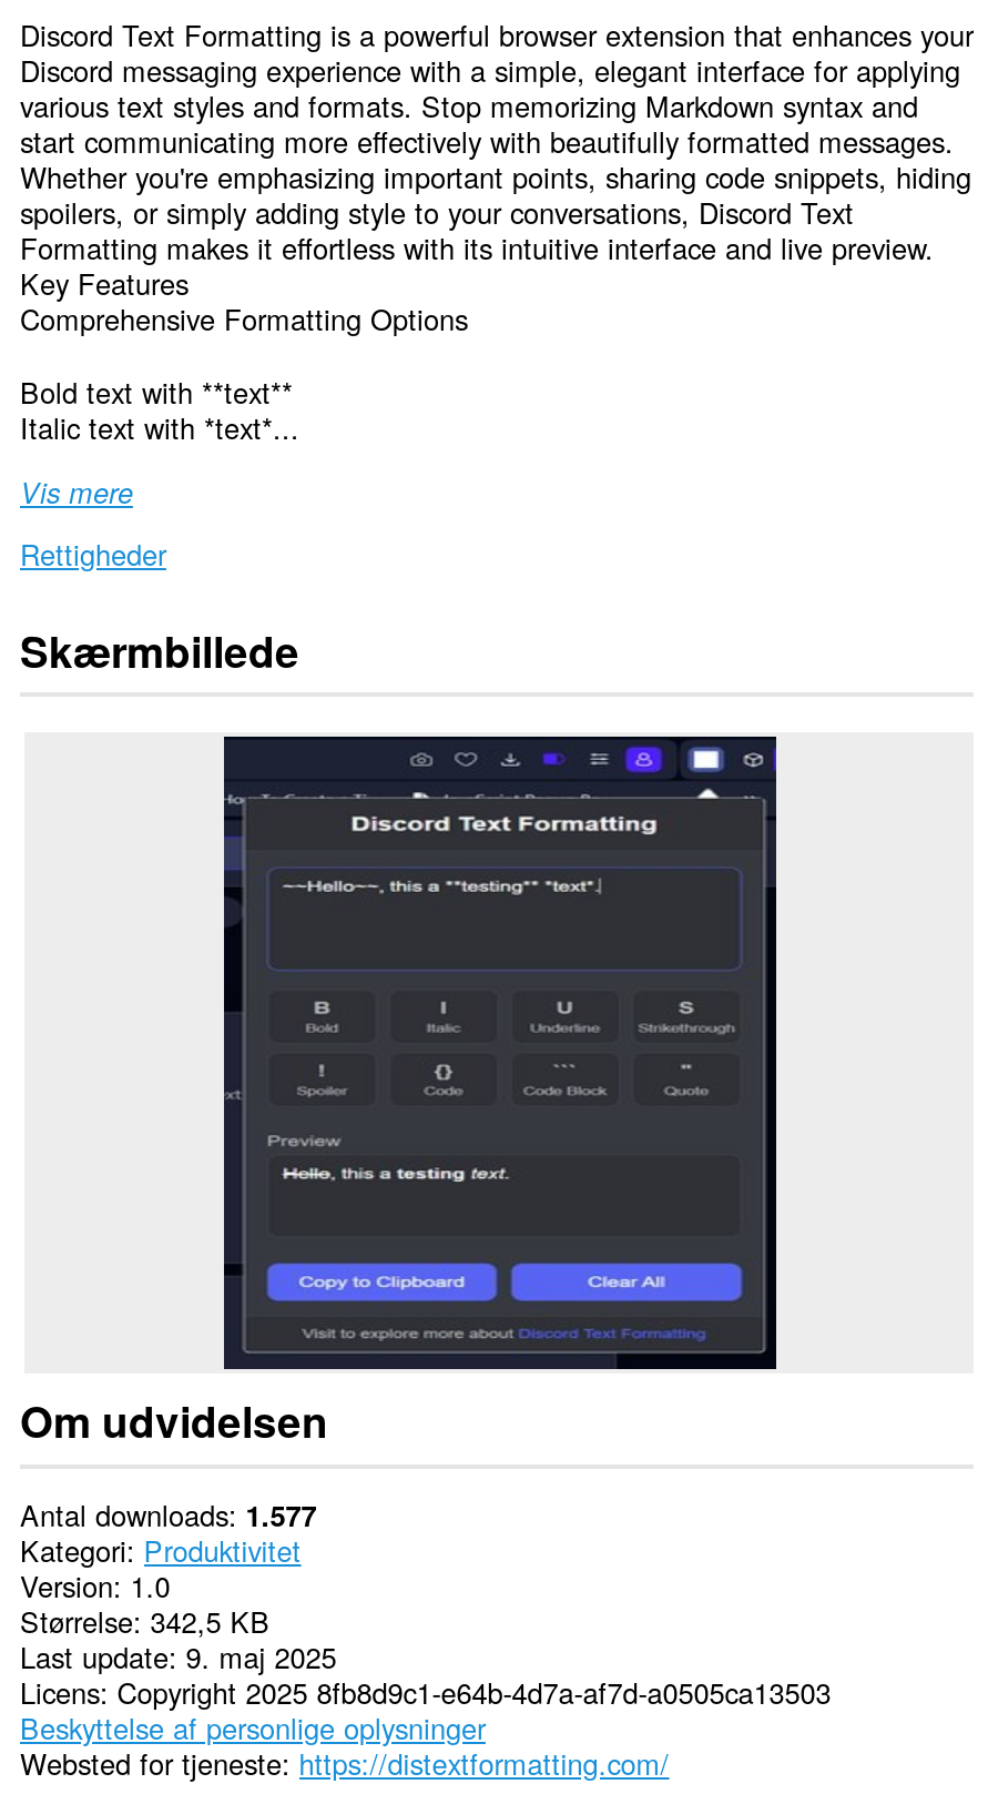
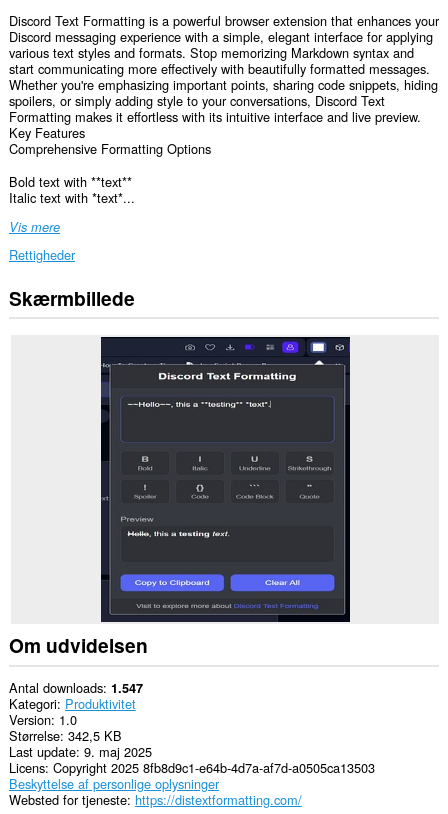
- Antal downloads 1.577
+ Antal downloads 1.547
